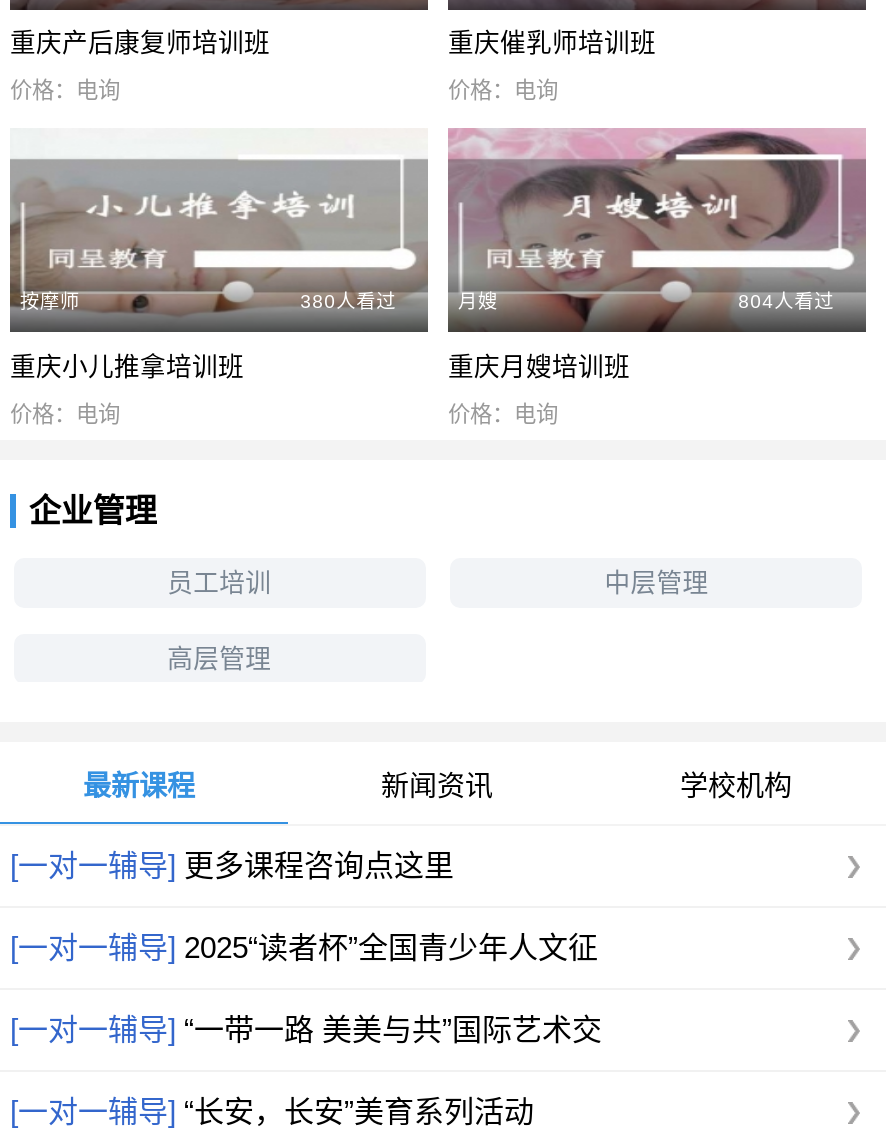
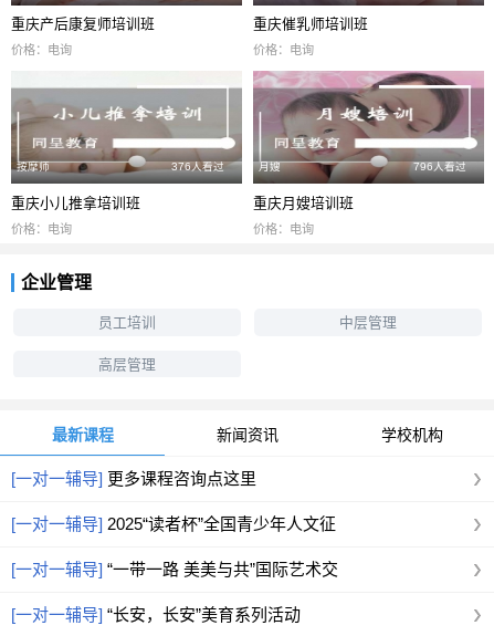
- 380人看过
+ 376人看过

- 804人看过
+ 796人看过
